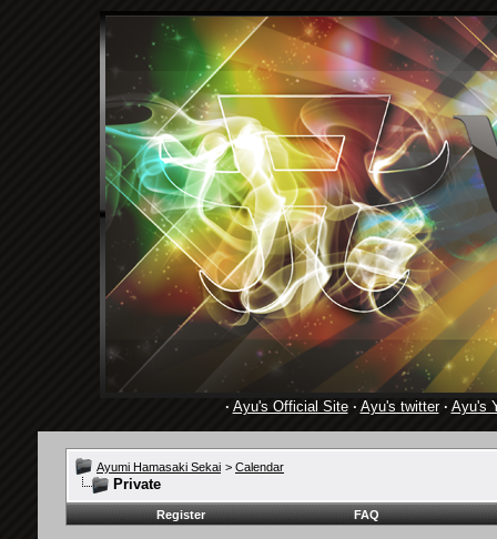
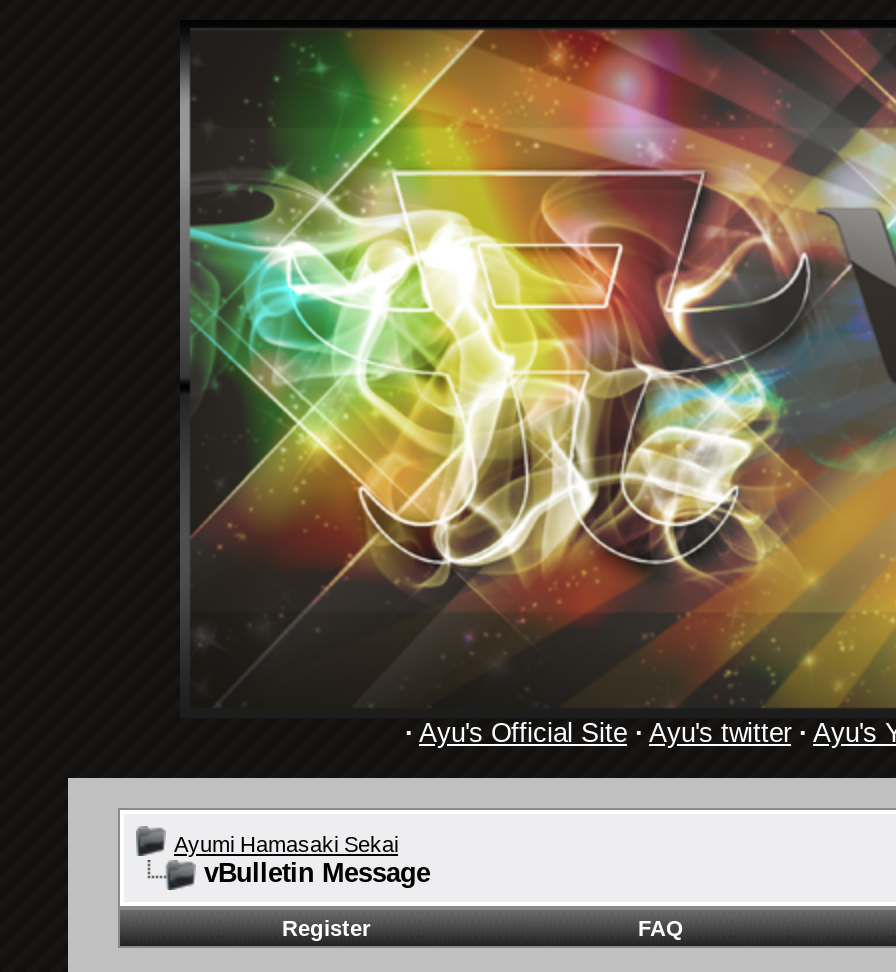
- Ayumi Hamasaki Sekai > Calendar
- Private
+ Ayumi Hamasaki Sekai
+ vBulletin Message
